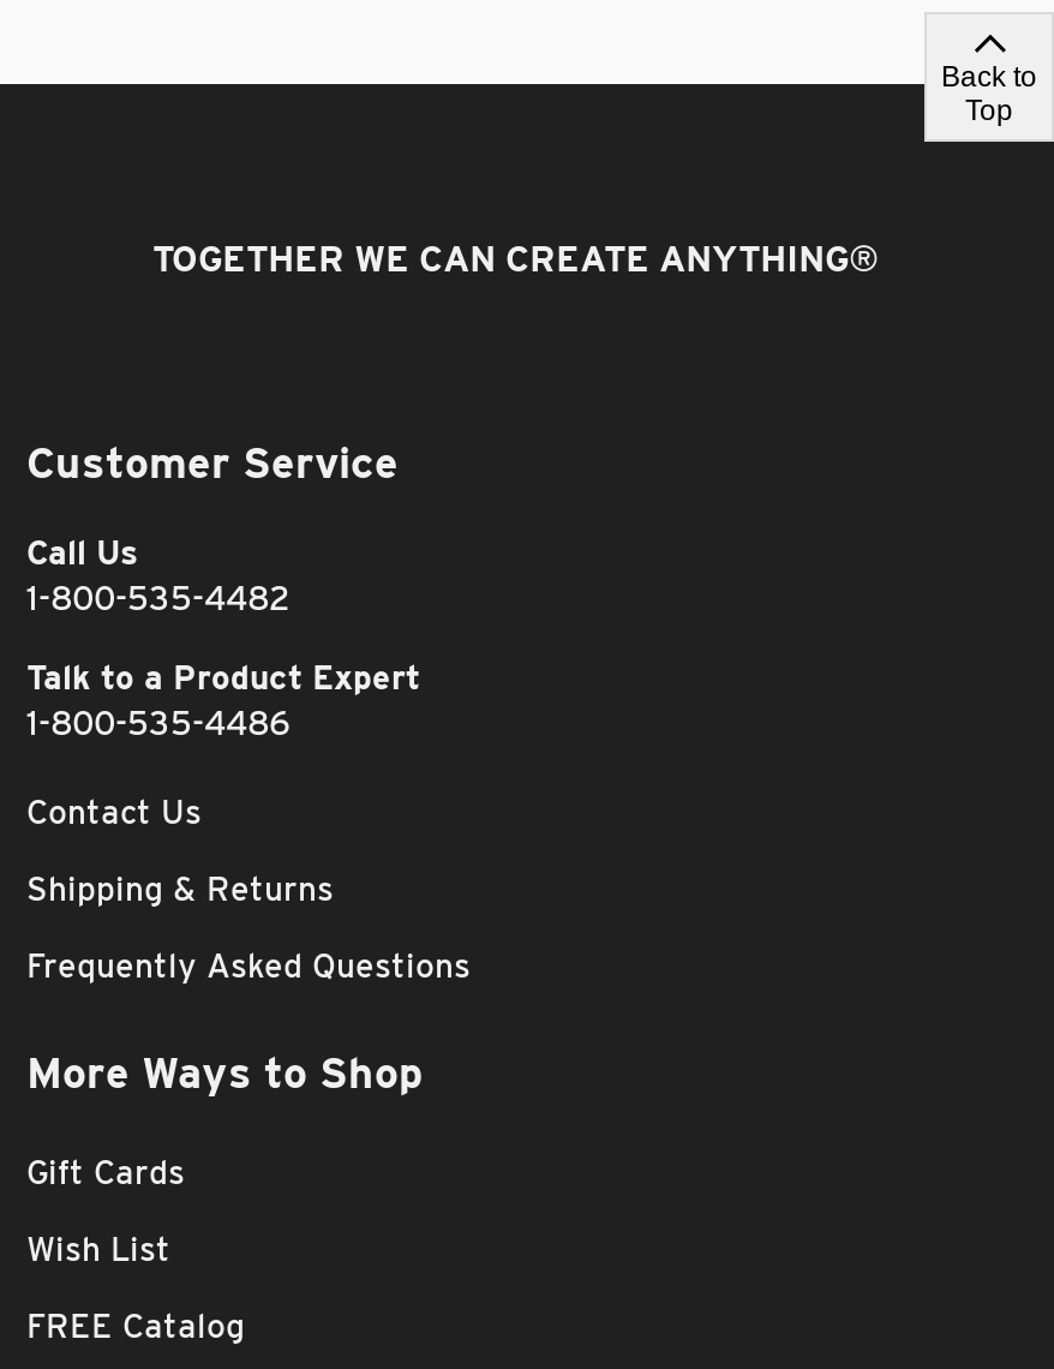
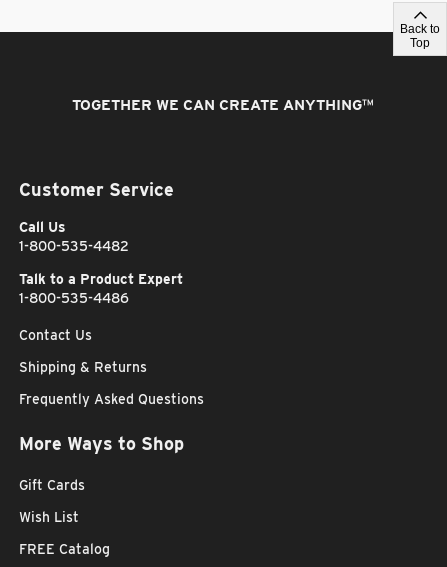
- TOGETHER WE CAN CREATE ANYTHING®
+ TOGETHER WE CAN CREATE ANYTHING™
